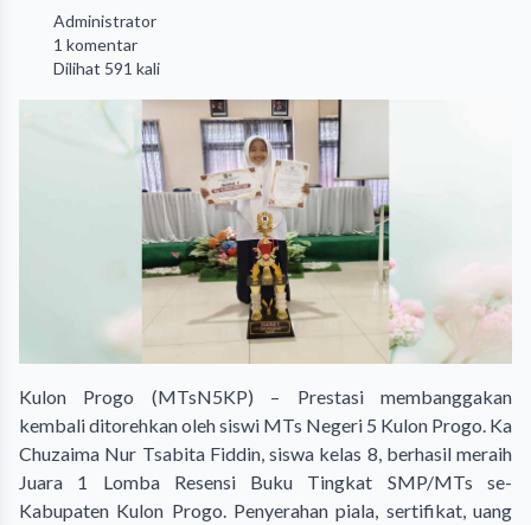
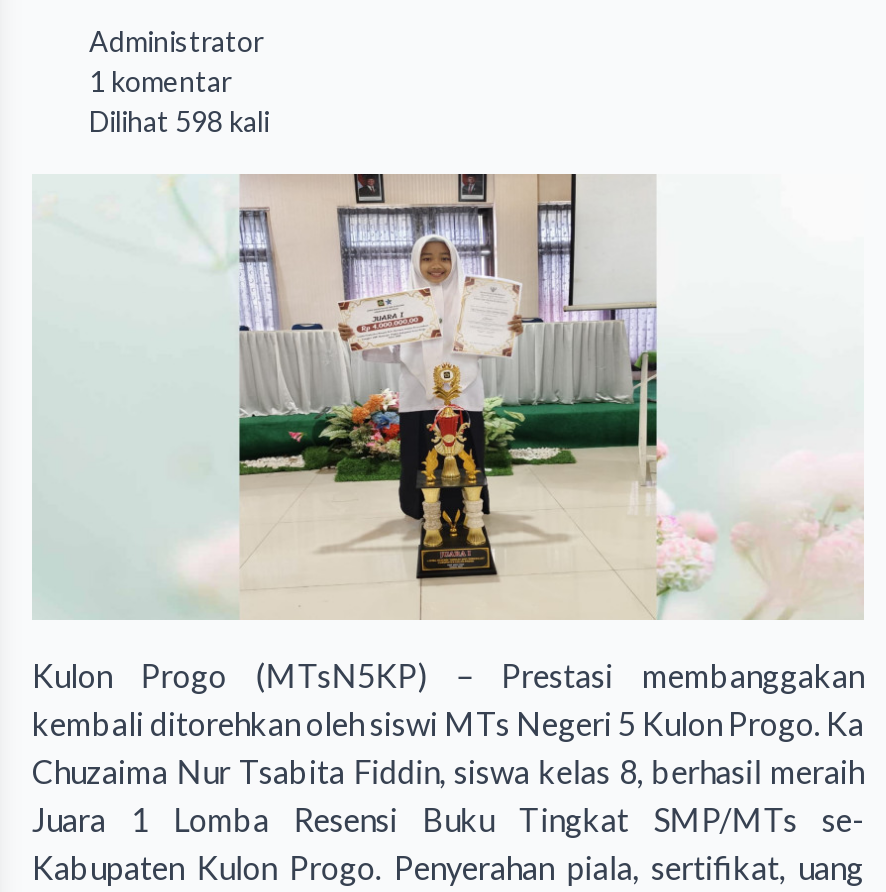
- Dilihat 591 kali
+ Dilihat 598 kali
